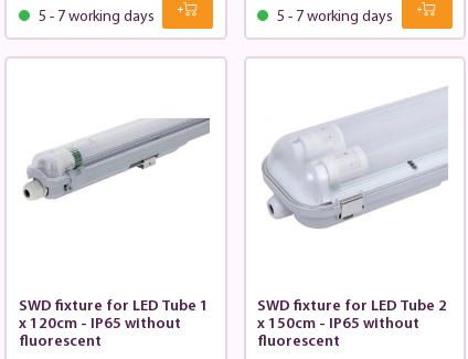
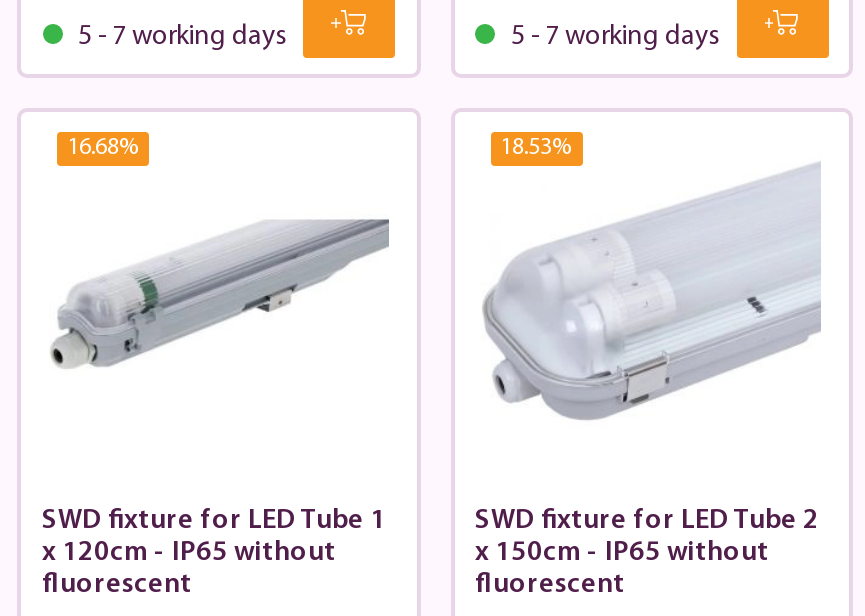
+ 16.68%

+ 18.53%
